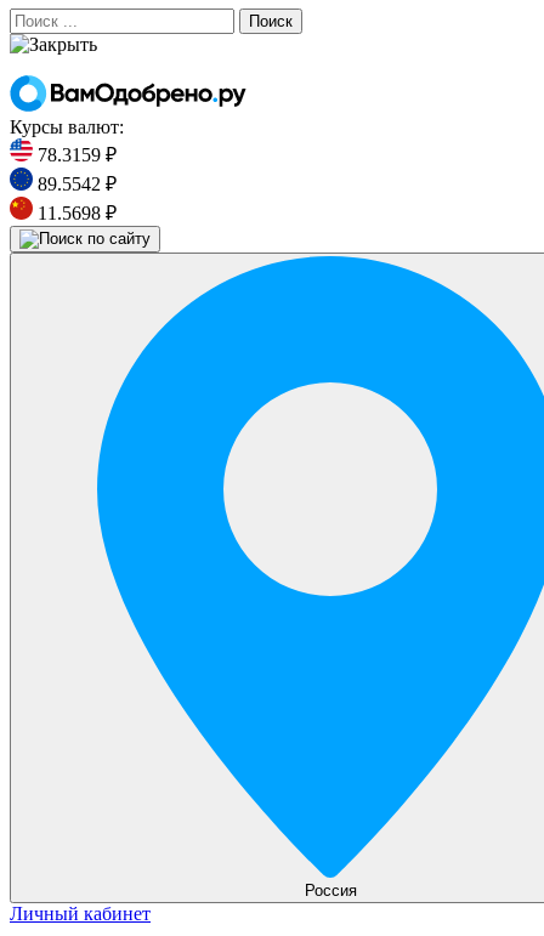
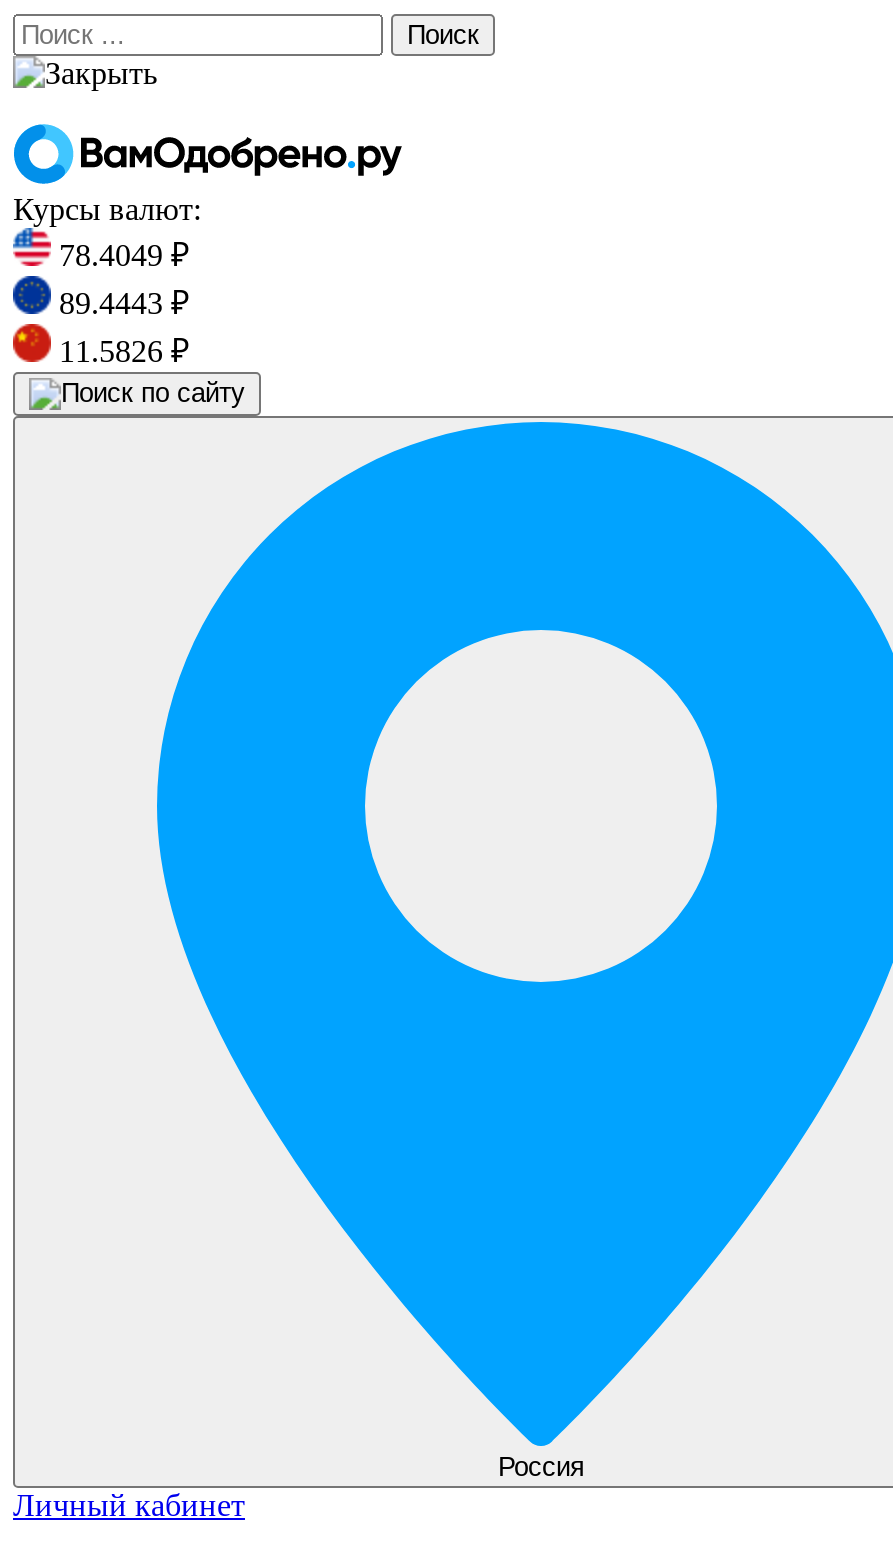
- 78.3159 ₽
+ 78.4049 ₽

- 89.5542 ₽
+ 89.4443 ₽

- 11.5698 ₽
+ 11.5826 ₽
